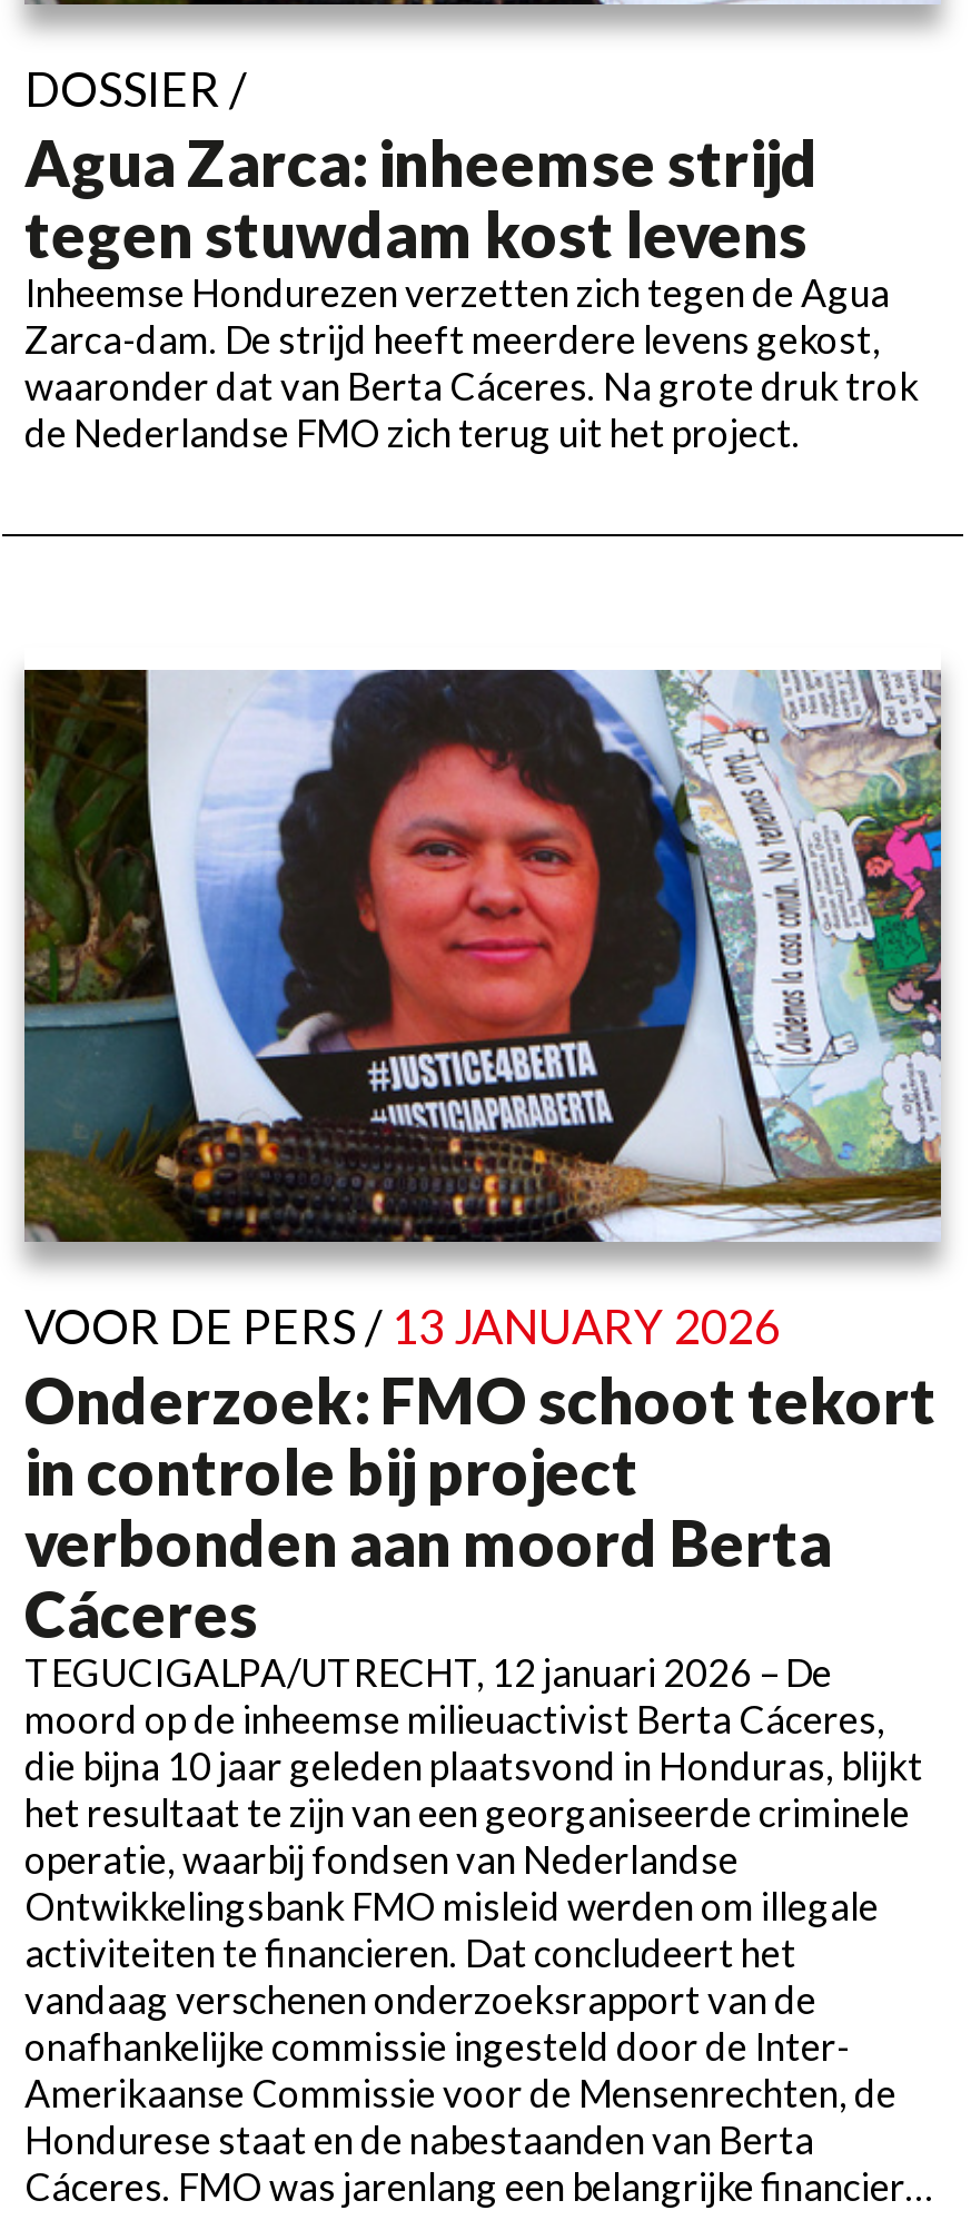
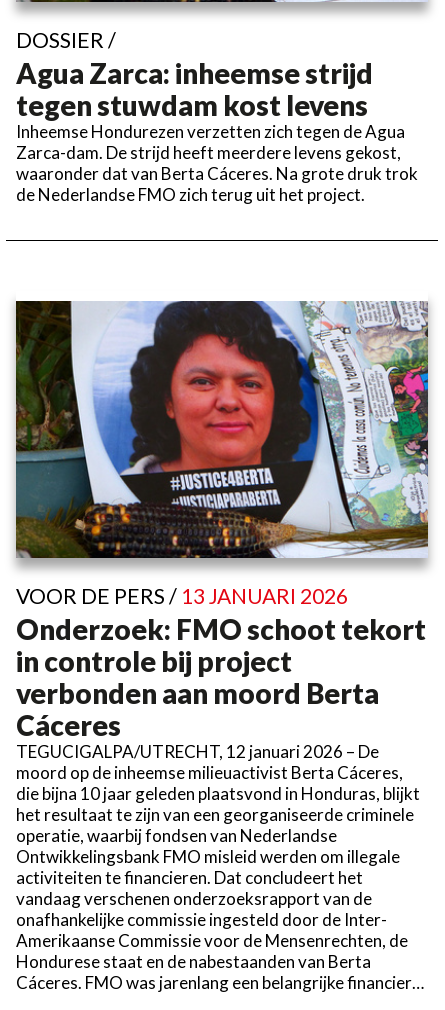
- VOOR DE PERS / 13 JANUARY 2026
+ VOOR DE PERS / 13 JANUARI 2026
